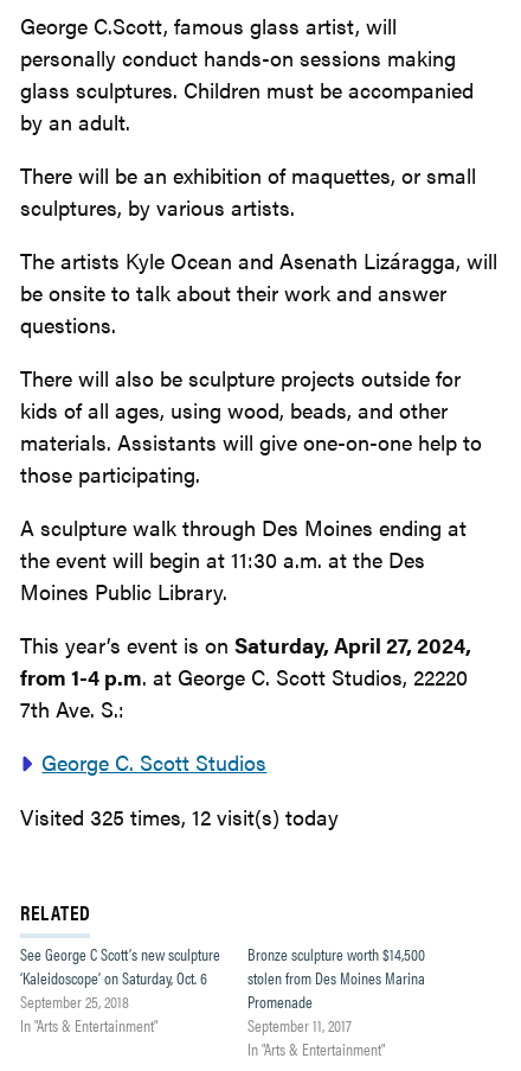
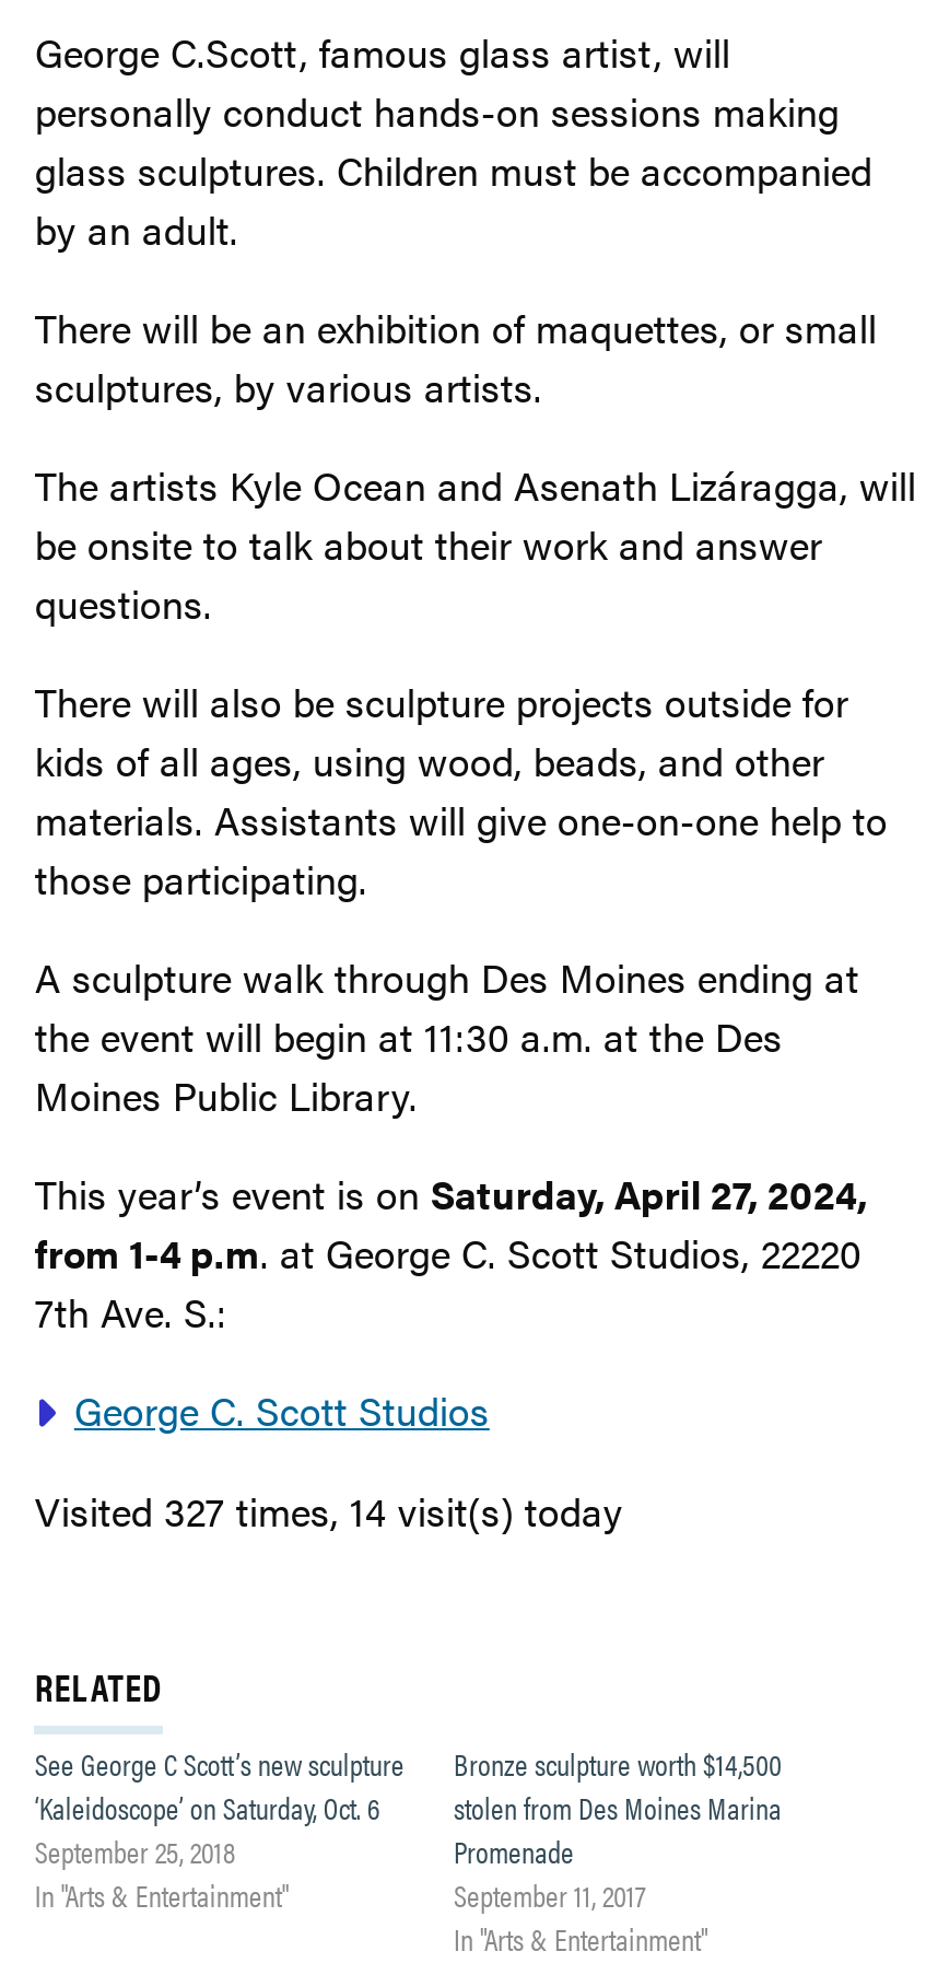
- Visited 325 times, 12 visit(s) today
+ Visited 327 times, 14 visit(s) today
